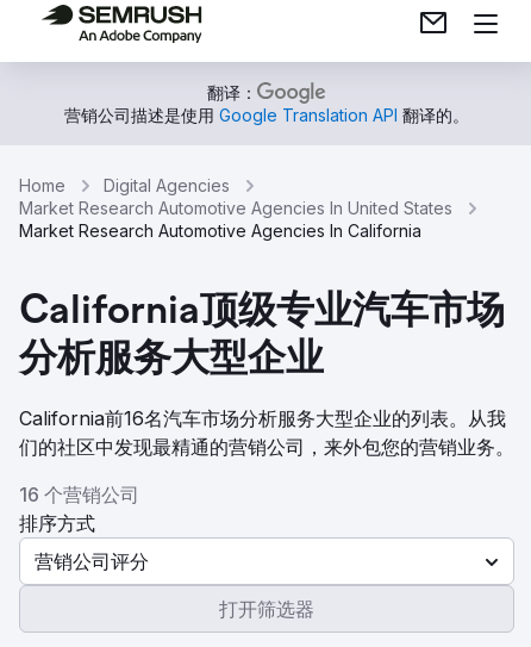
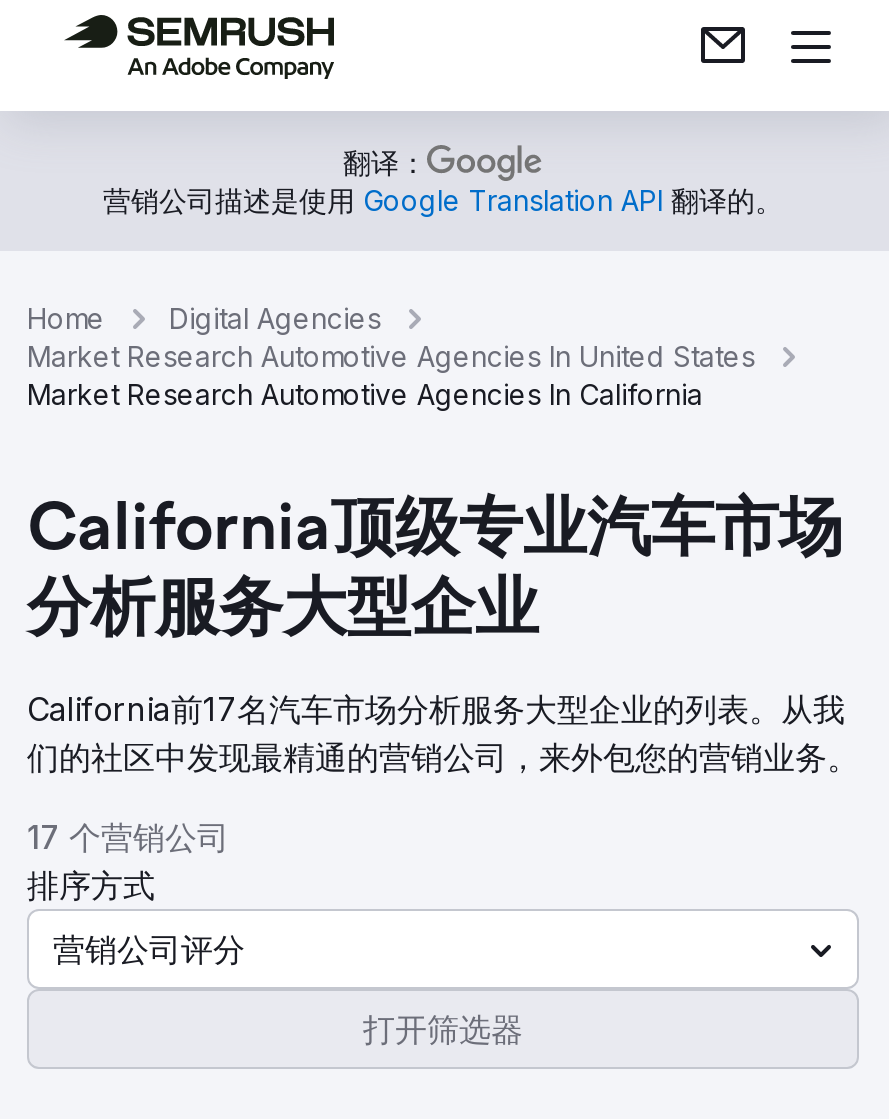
- California前16名汽车市场分析服务大型企业的列表。从我
+ California前17名汽车市场分析服务大型企业的列表。从我

- 16 个营销公司
+ 17 个营销公司
